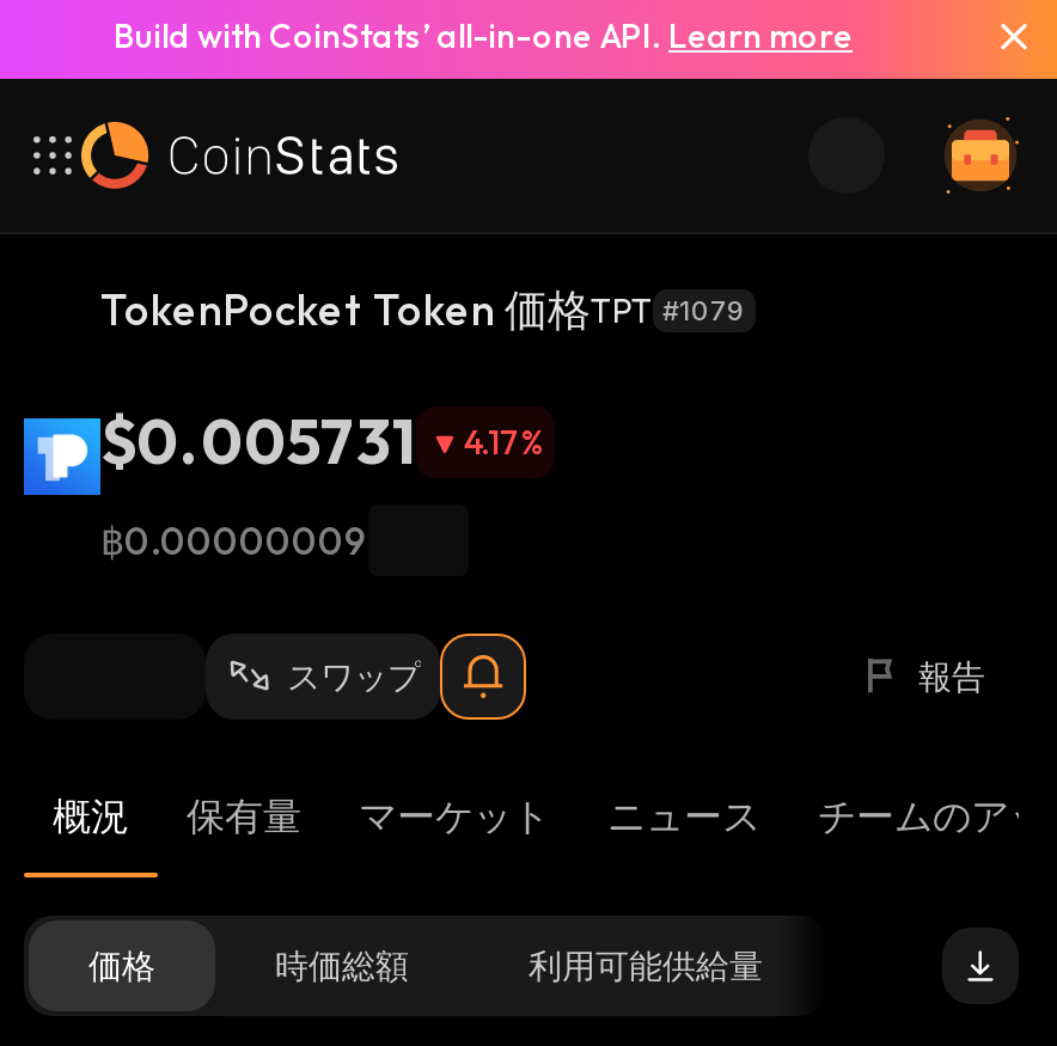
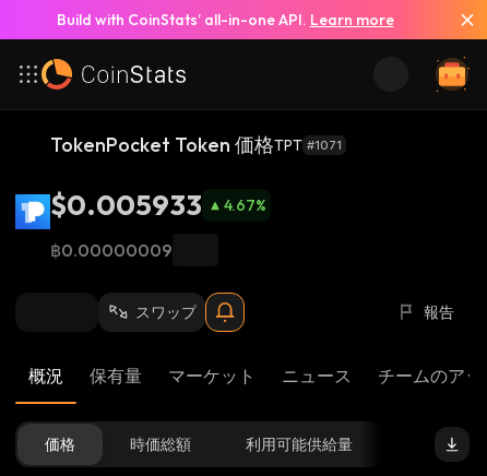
- TokenPocket Token 価格TPT #1079
+ TokenPocket Token 価格TPT #1071

- $0.005731
+ $0.005933

- 4.17%
+ 4.67%
